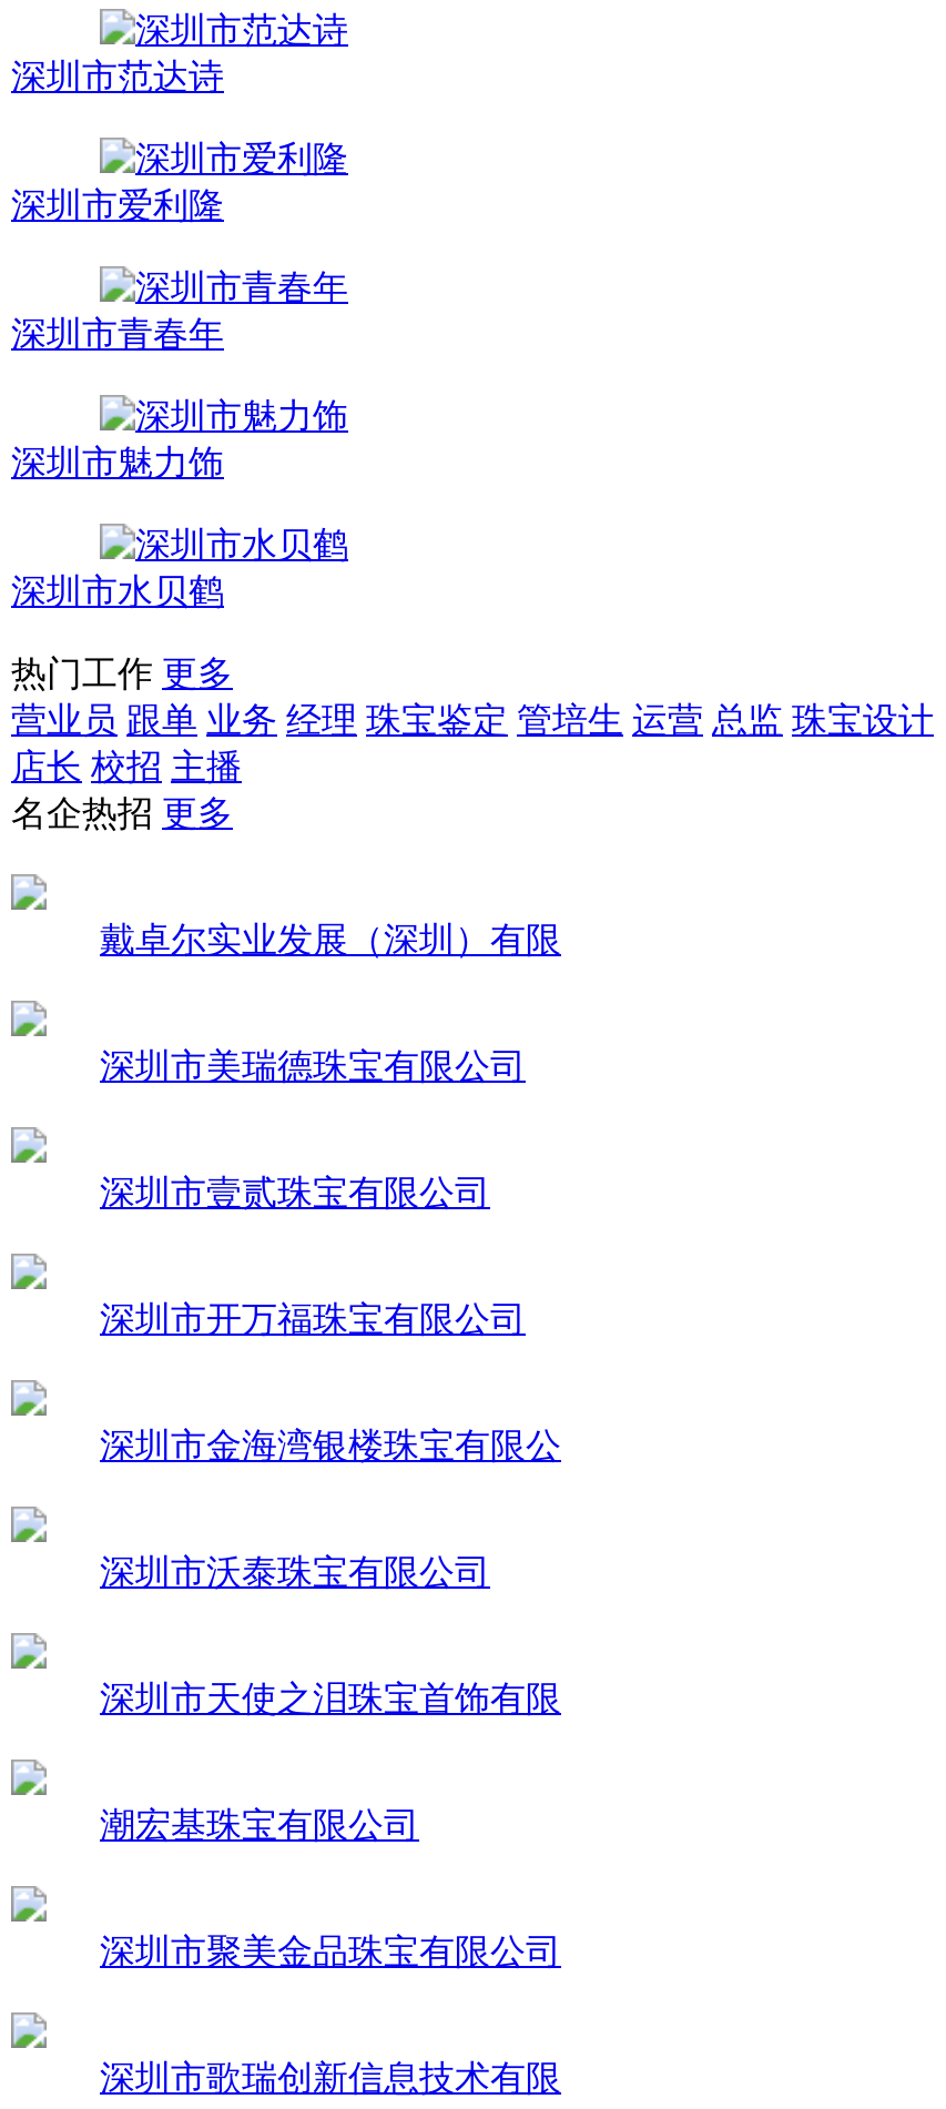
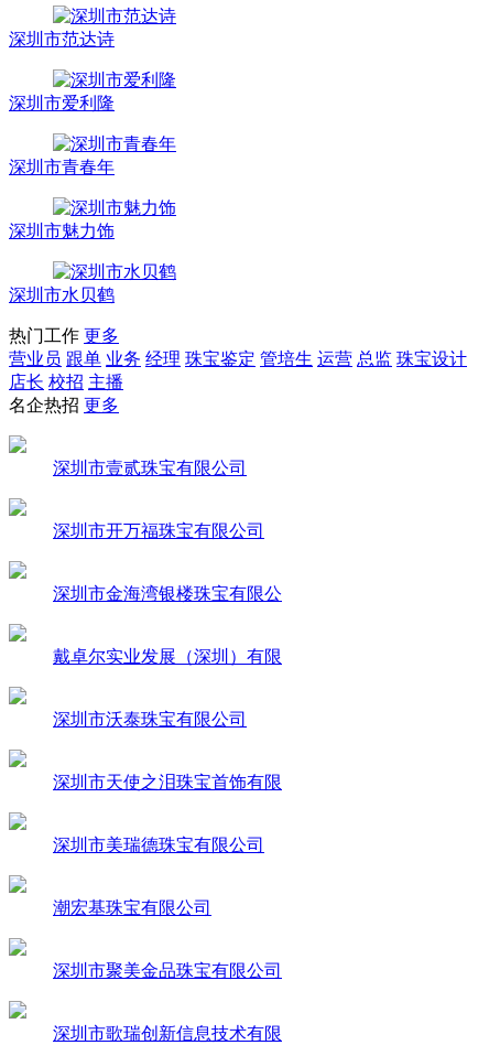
moved down: 戴卓尔实业发展（深圳）有限

moved down: 深圳市美瑞德珠宝有限公司

moved up: 深圳市壹贰珠宝有限公司 | 深圳市开万福珠宝有限公司 | 深圳市金海湾银楼珠宝有限公

moved up: 深圳市沃泰珠宝有限公司 | 深圳市天使之泪珠宝首饰有限
